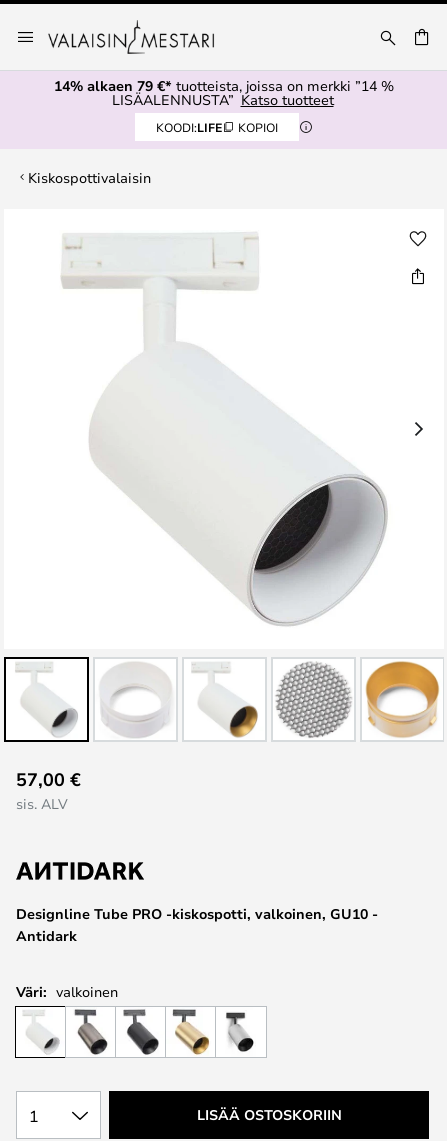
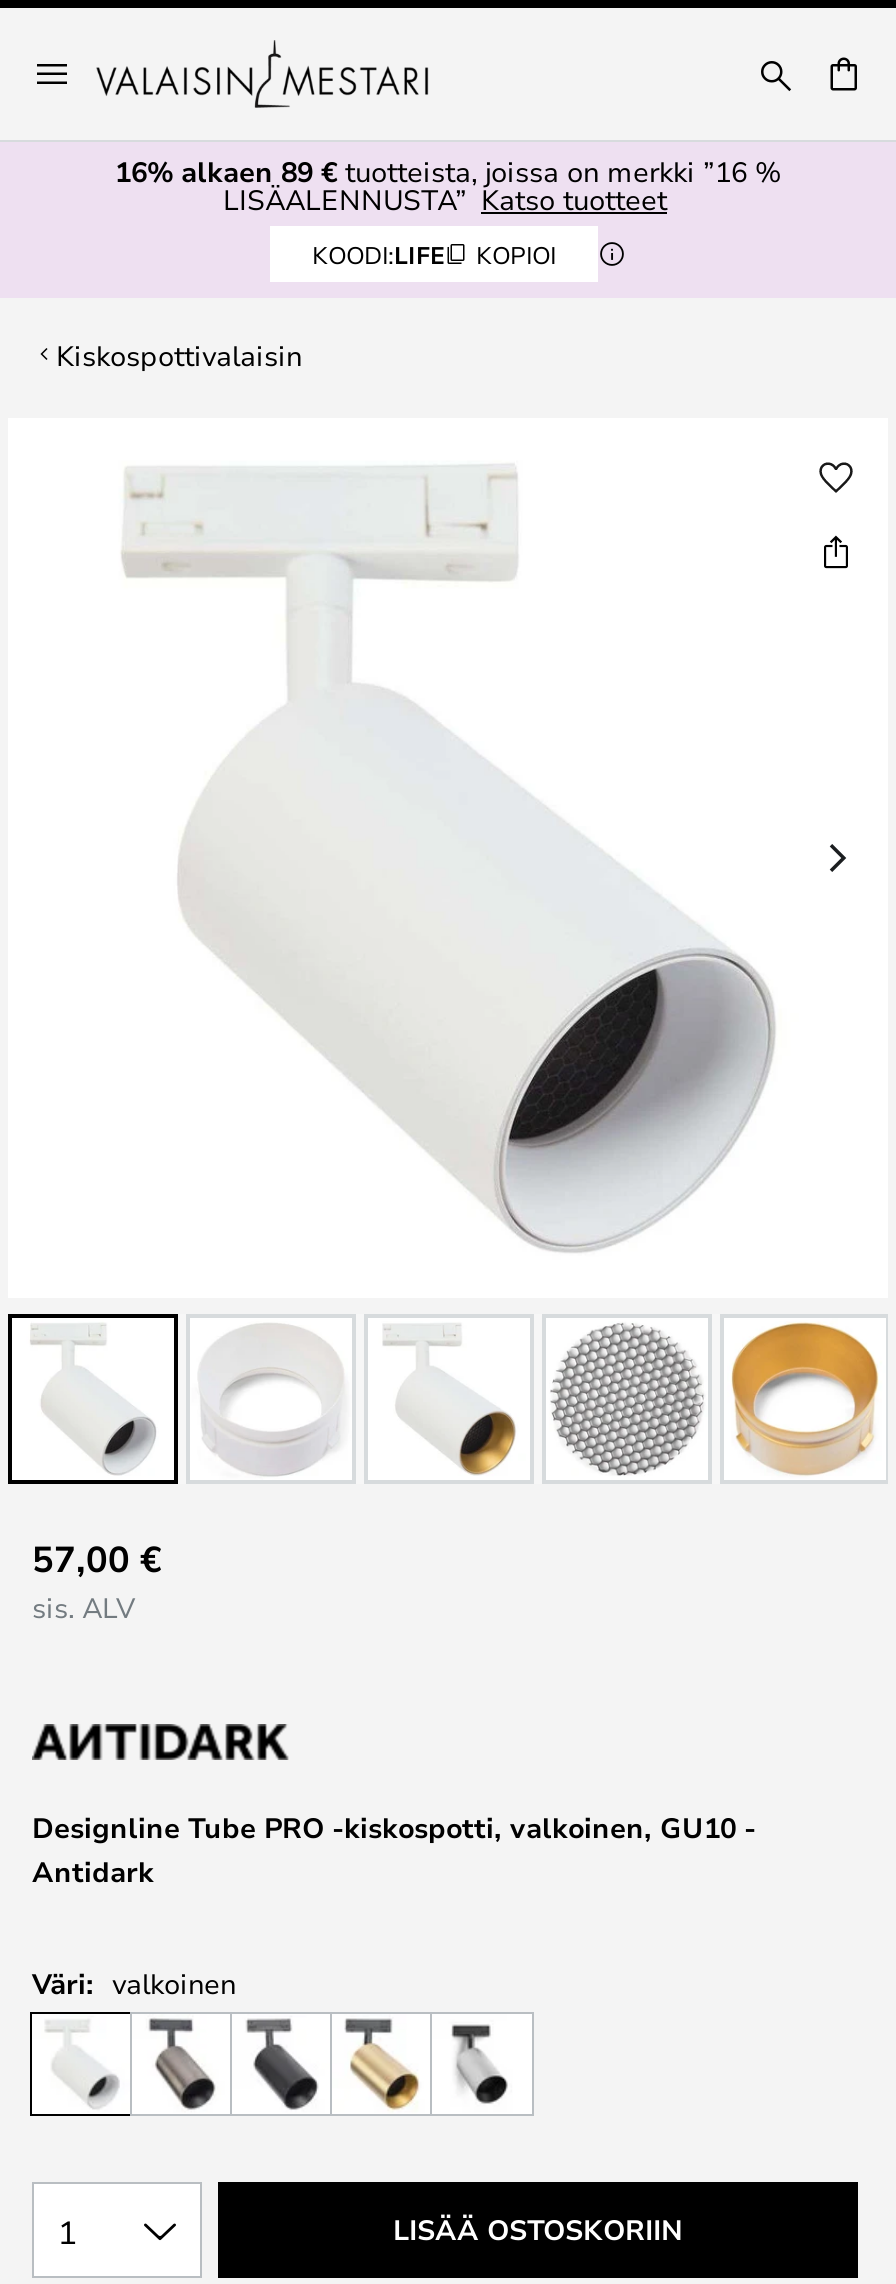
- 14% alkaen 79 €* tuotteista, joissa on merkki ”14 %
+ 16% alkaen 89 €tuotteista, joissa on merkki ”16 %
